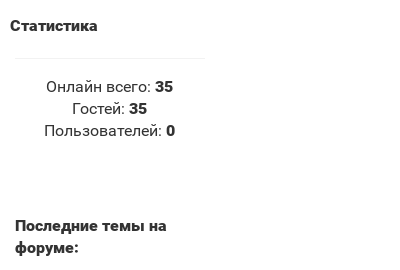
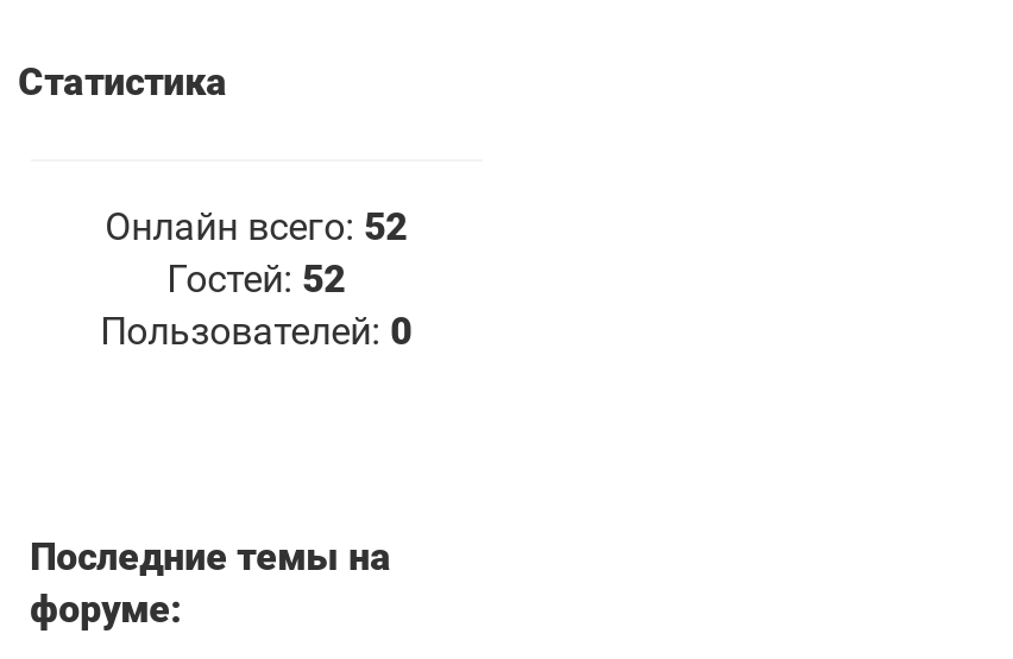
- Онлайн всего: 35
+ Онлайн всего: 52

- Гостей: 35
+ Гостей: 52
